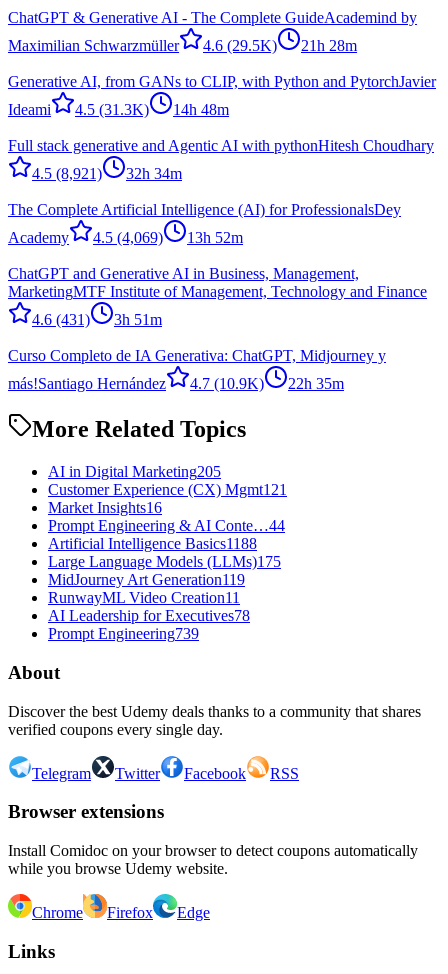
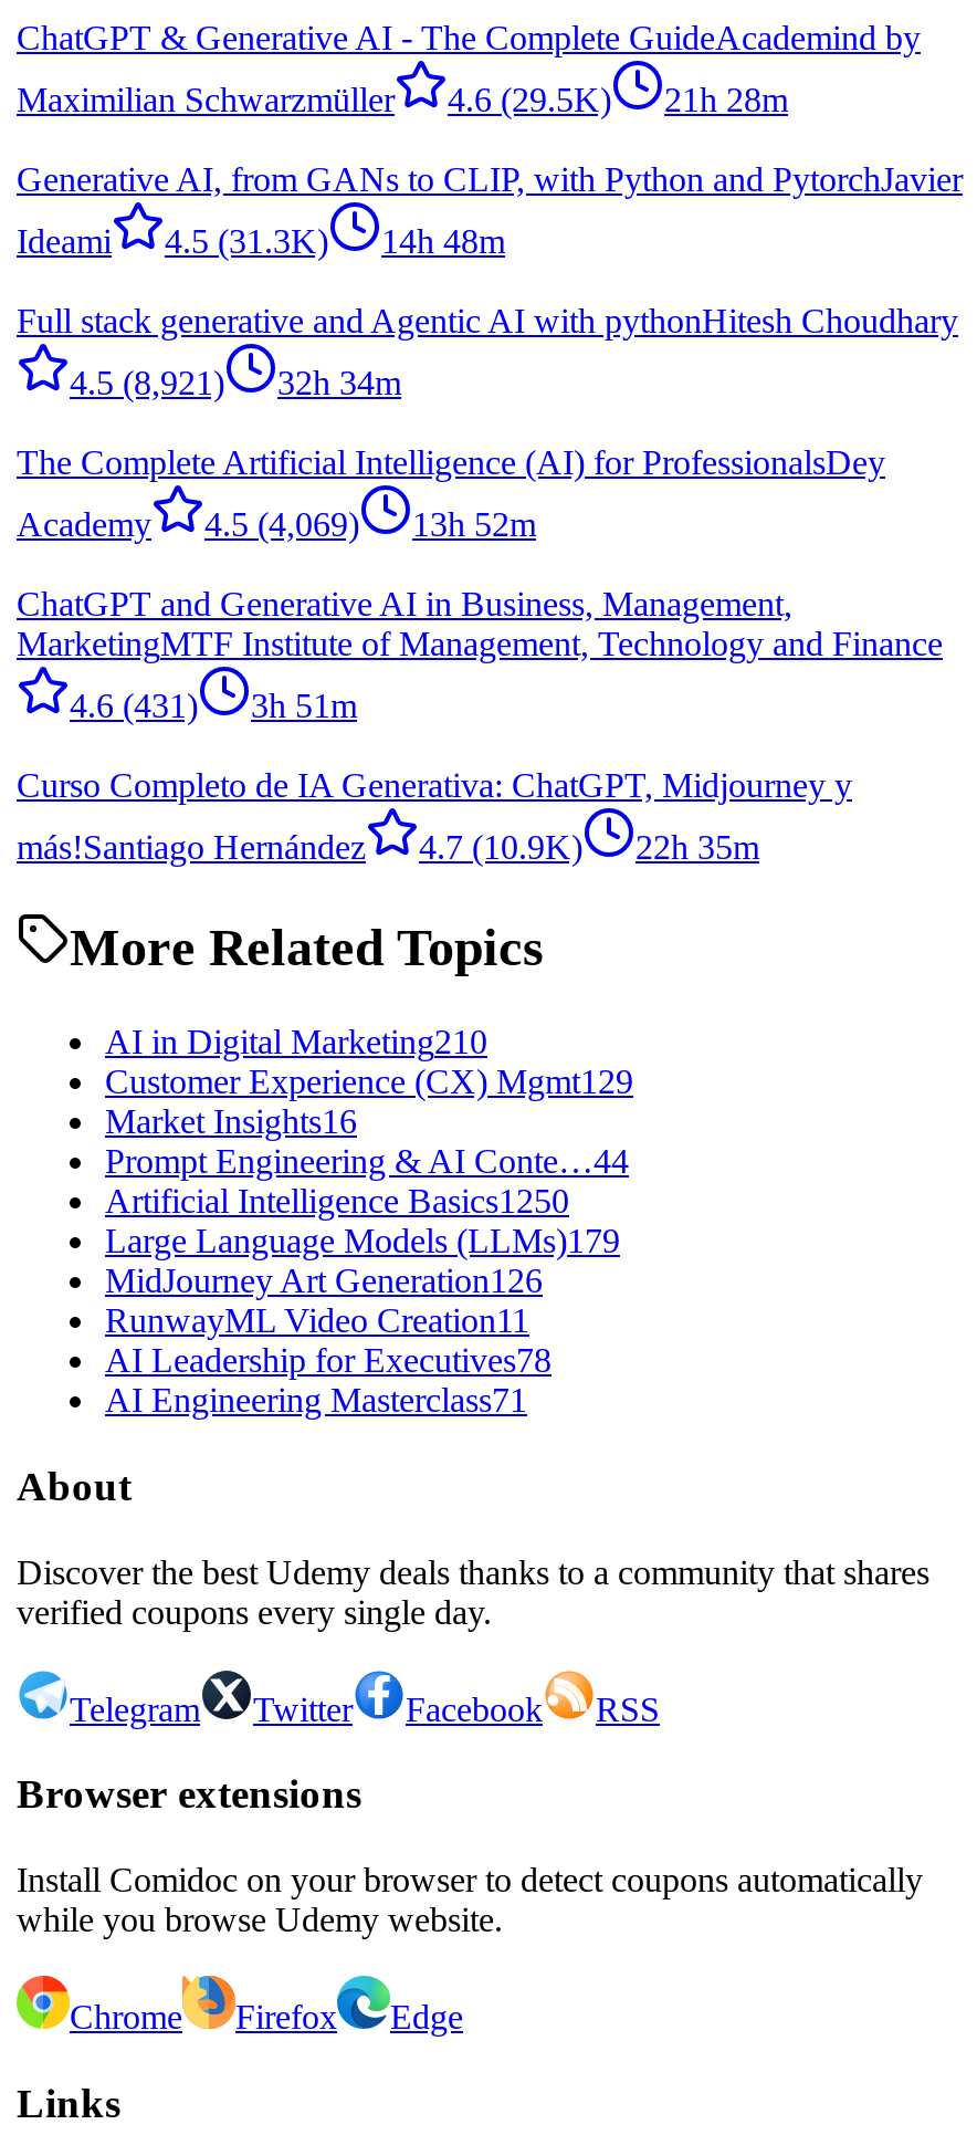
- AI in Digital Marketing205
+ AI in Digital Marketing210

- Customer Experience (CX) Mgmt121
+ Customer Experience (CX) Mgmt129

- Artificial Intelligence Basics1188
+ Artificial Intelligence Basics1250

- Large Language Models (LLMs)175
+ Large Language Models (LLMs)179

- MidJourney Art Generation119
+ MidJourney Art Generation126

- Prompt Engineering739
+ AI Engineering Masterclass71
